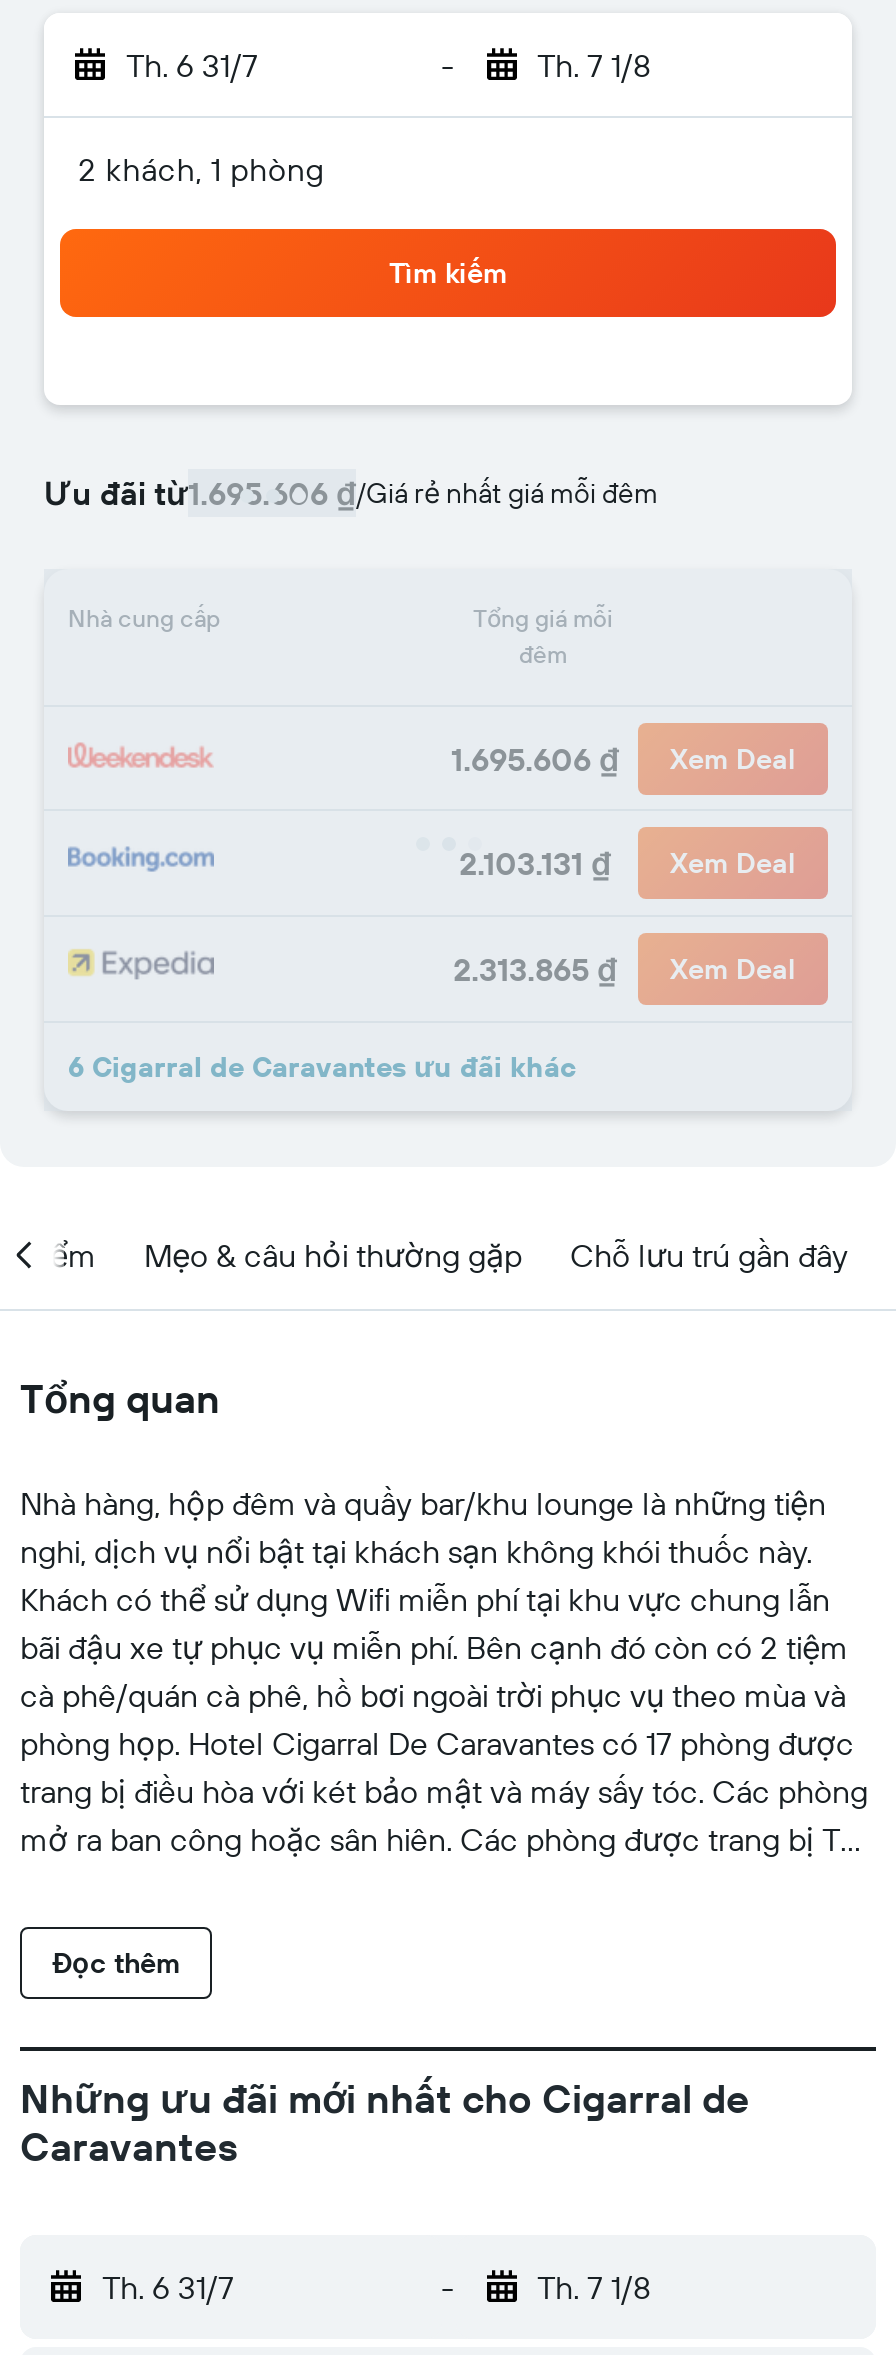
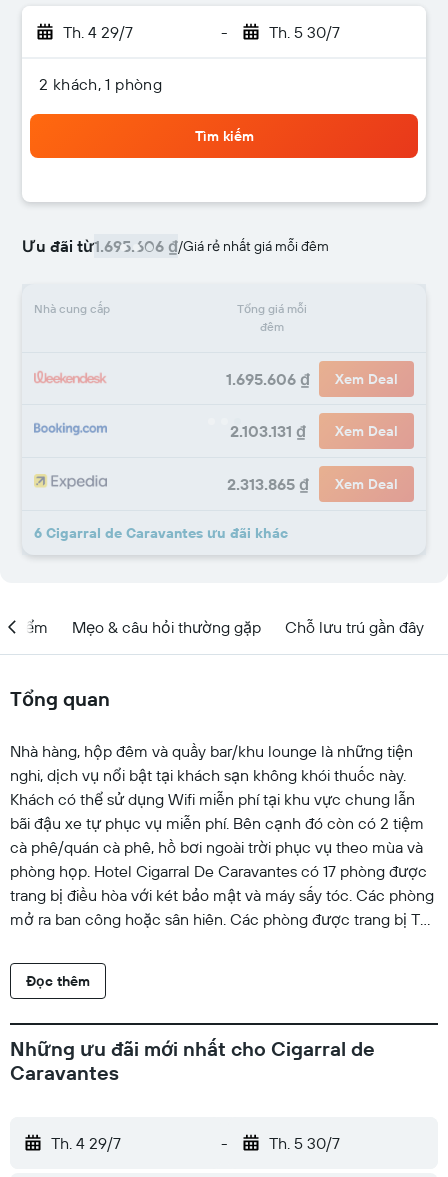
- Th. 6 31/7
+ Th. 4 29/7

- Th. 7 1/8
+ Th. 5 30/7

- Th. 6 31/7
+ Th. 4 29/7

- Th. 7 1/8
+ Th. 5 30/7
